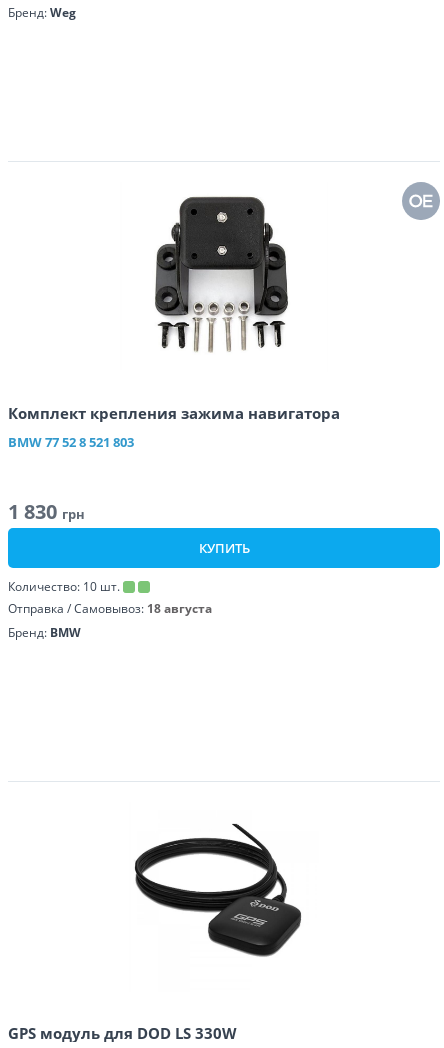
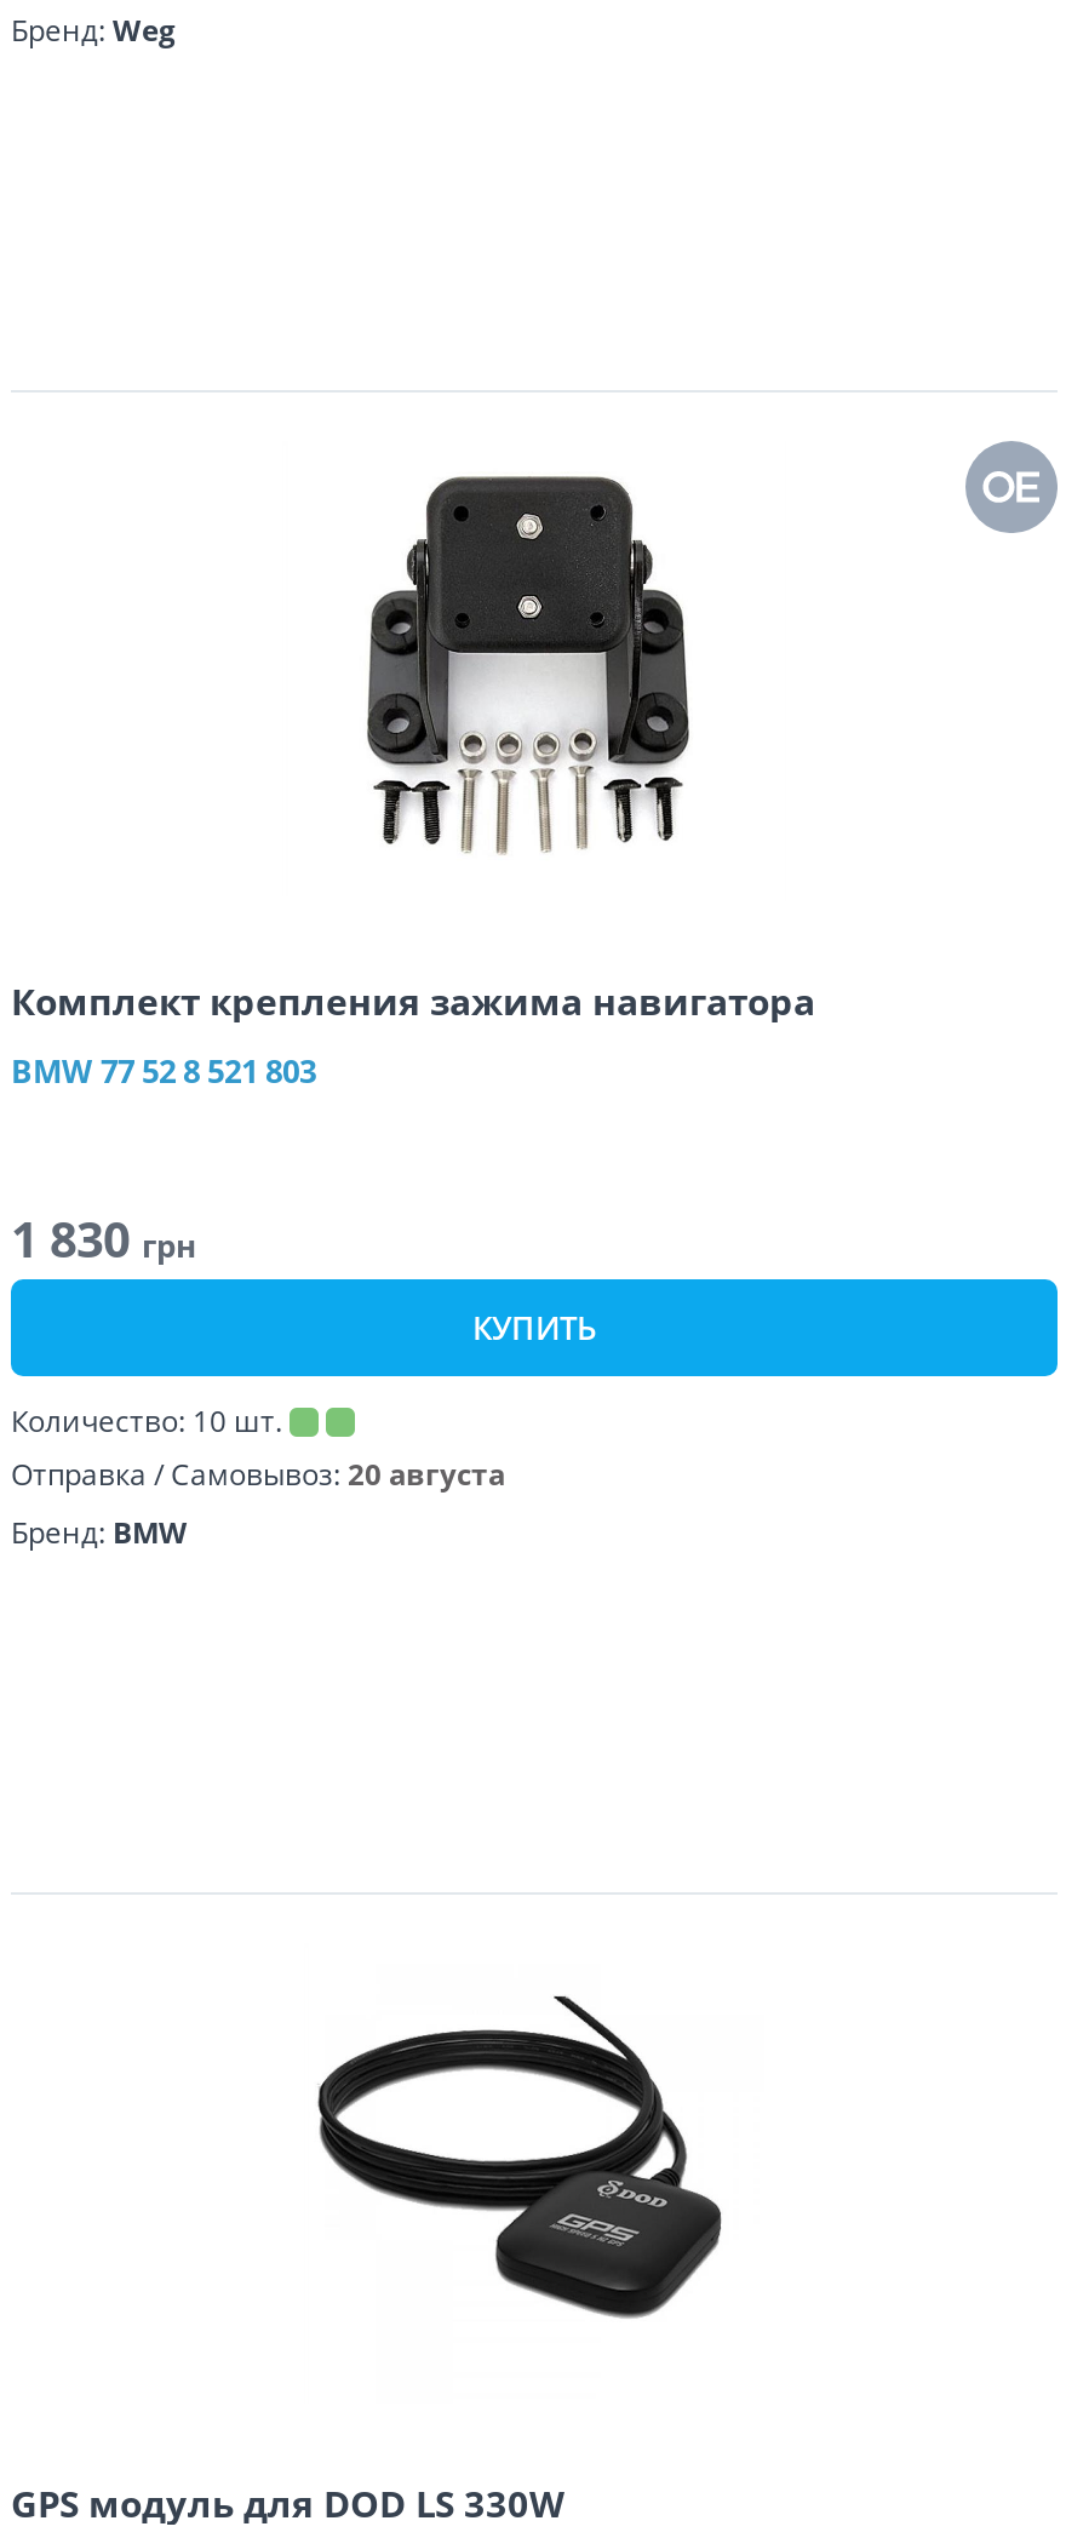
- Отправка / Самовывоз: 18 августа
+ Отправка / Самовывоз: 20 августа
